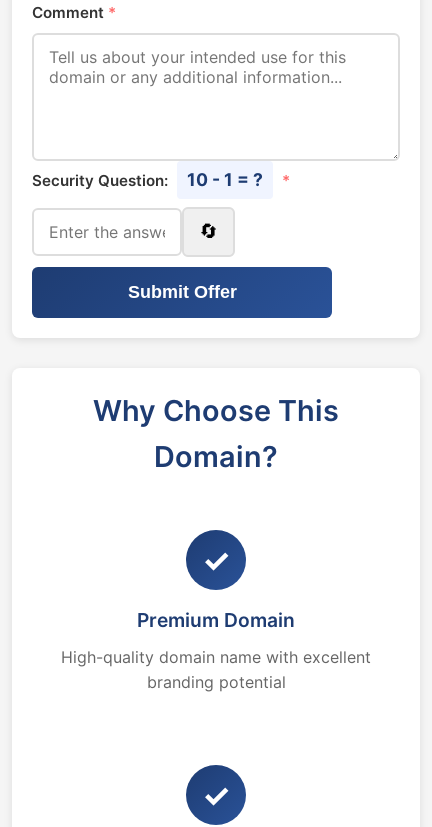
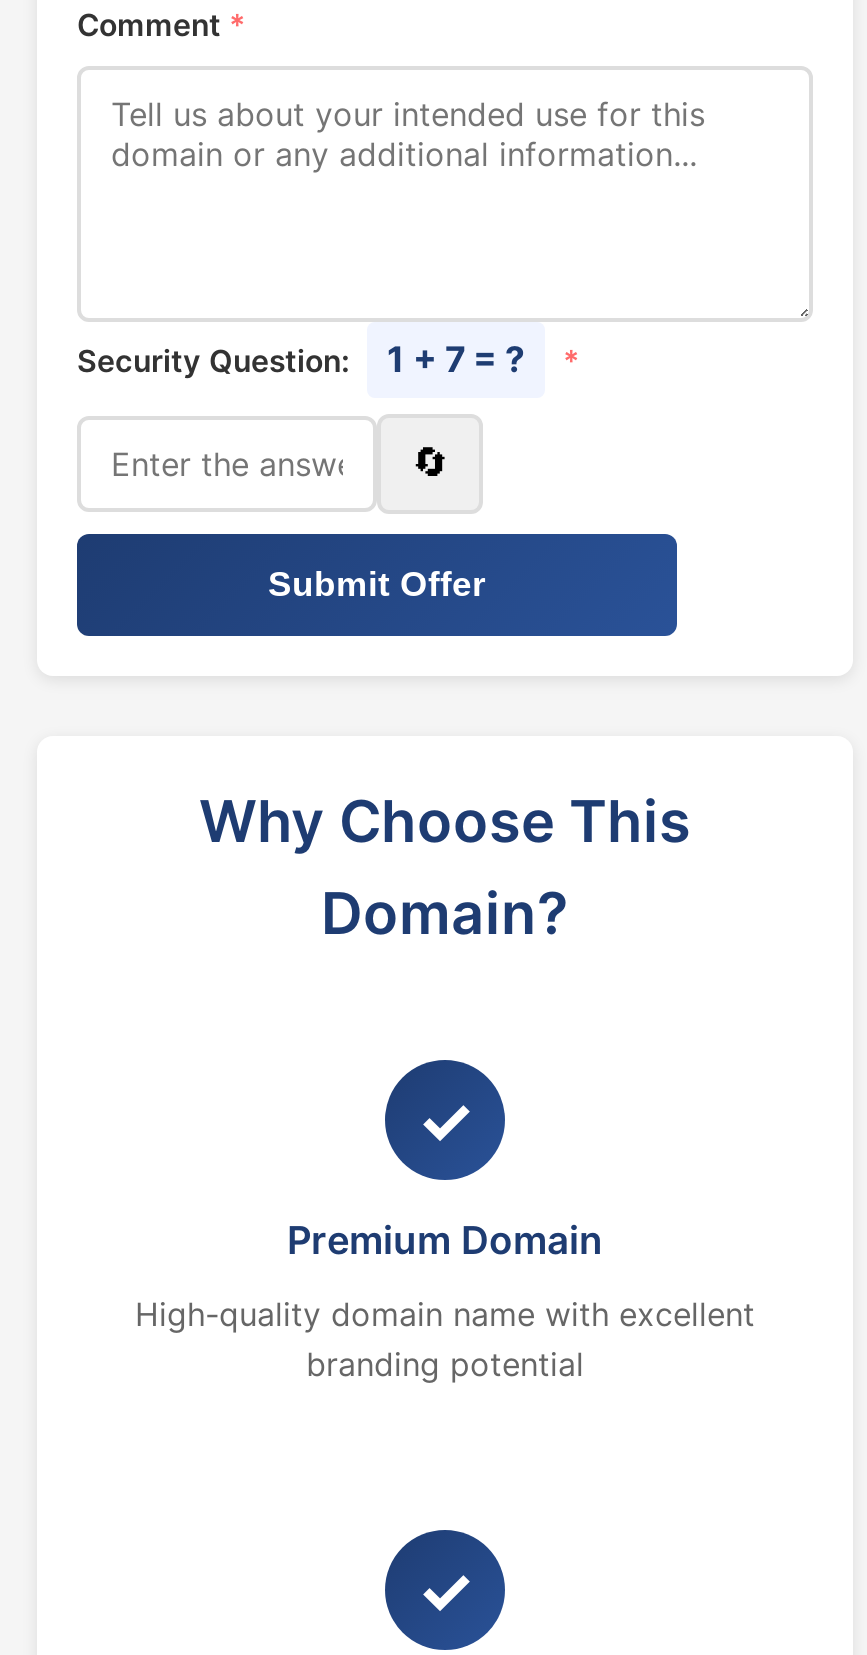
- 10 - 1 = ?
+ 1 + 7 = ?
